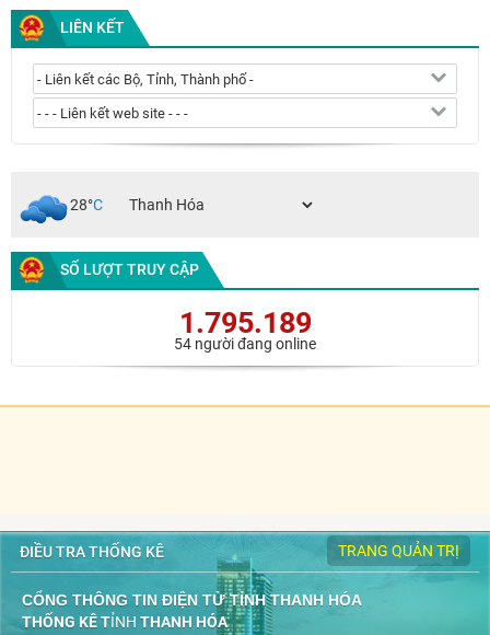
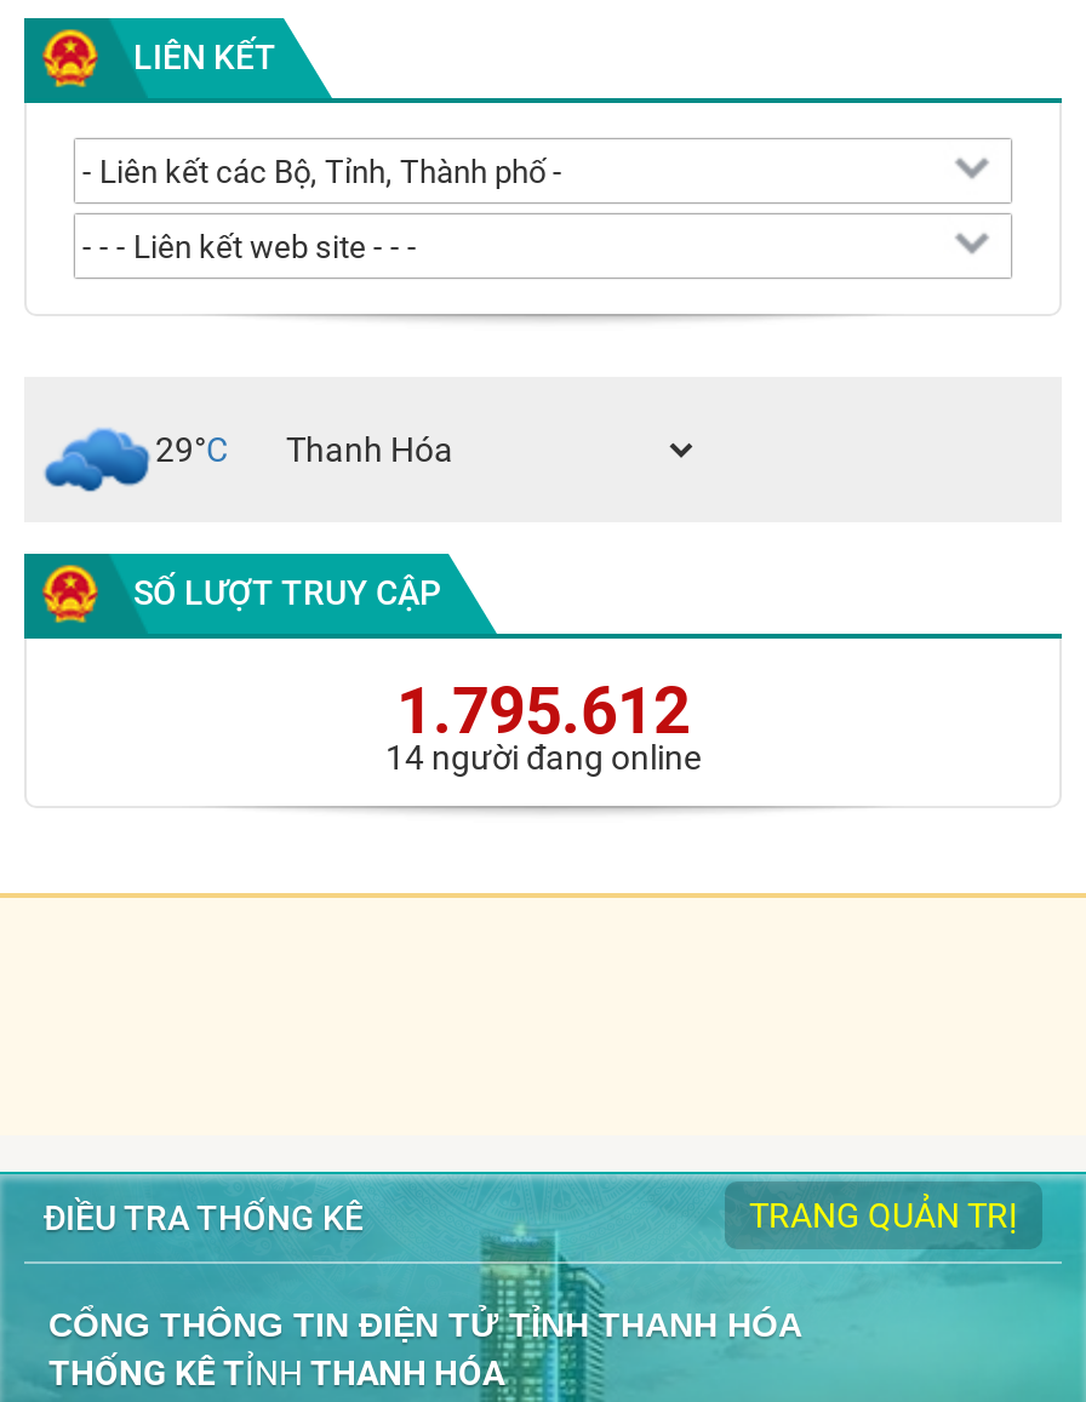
- 28°C
+ 29°C

- 1.795.189
+ 1.795.612

- 54 người đang online
+ 14 người đang online
